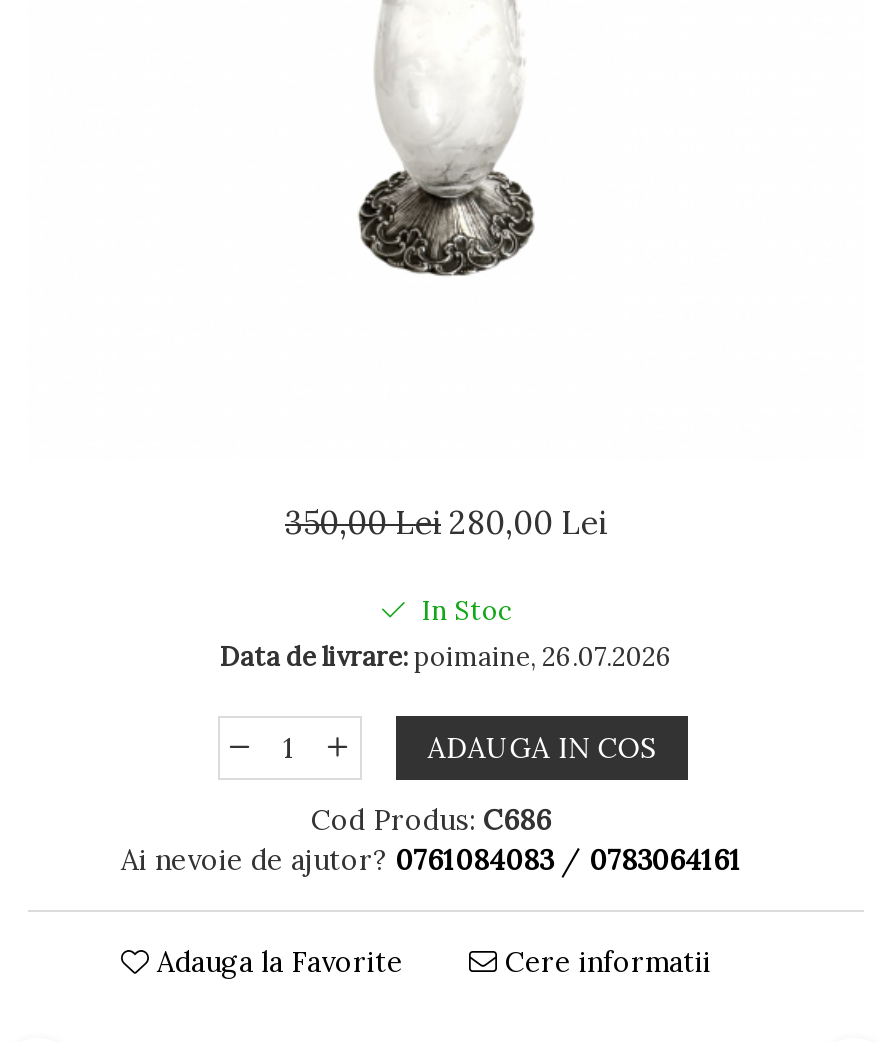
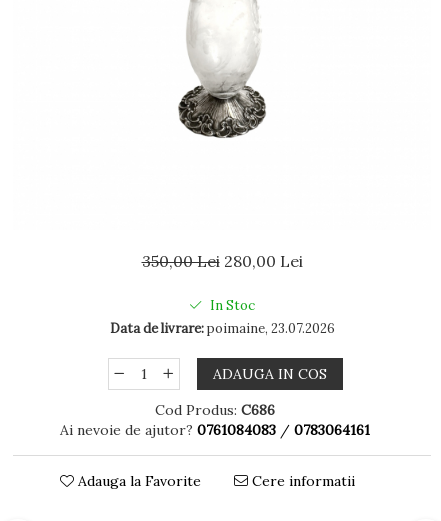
- Data de livrare: poimaine, 26.07.2026
+ Data de livrare: poimaine, 23.07.2026
